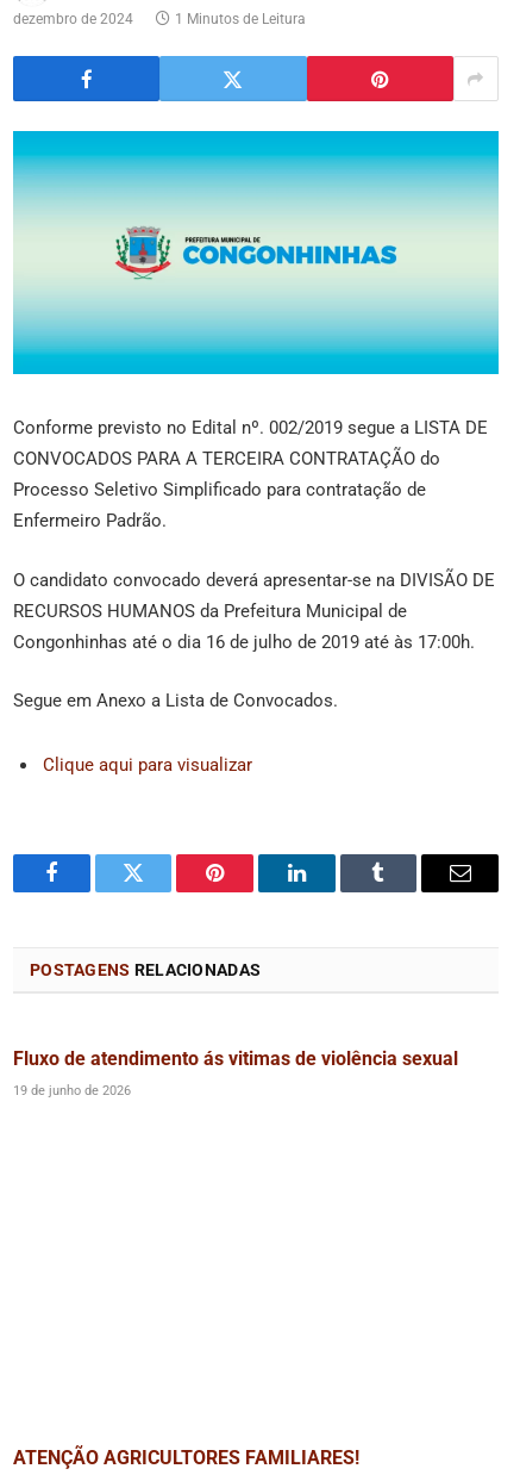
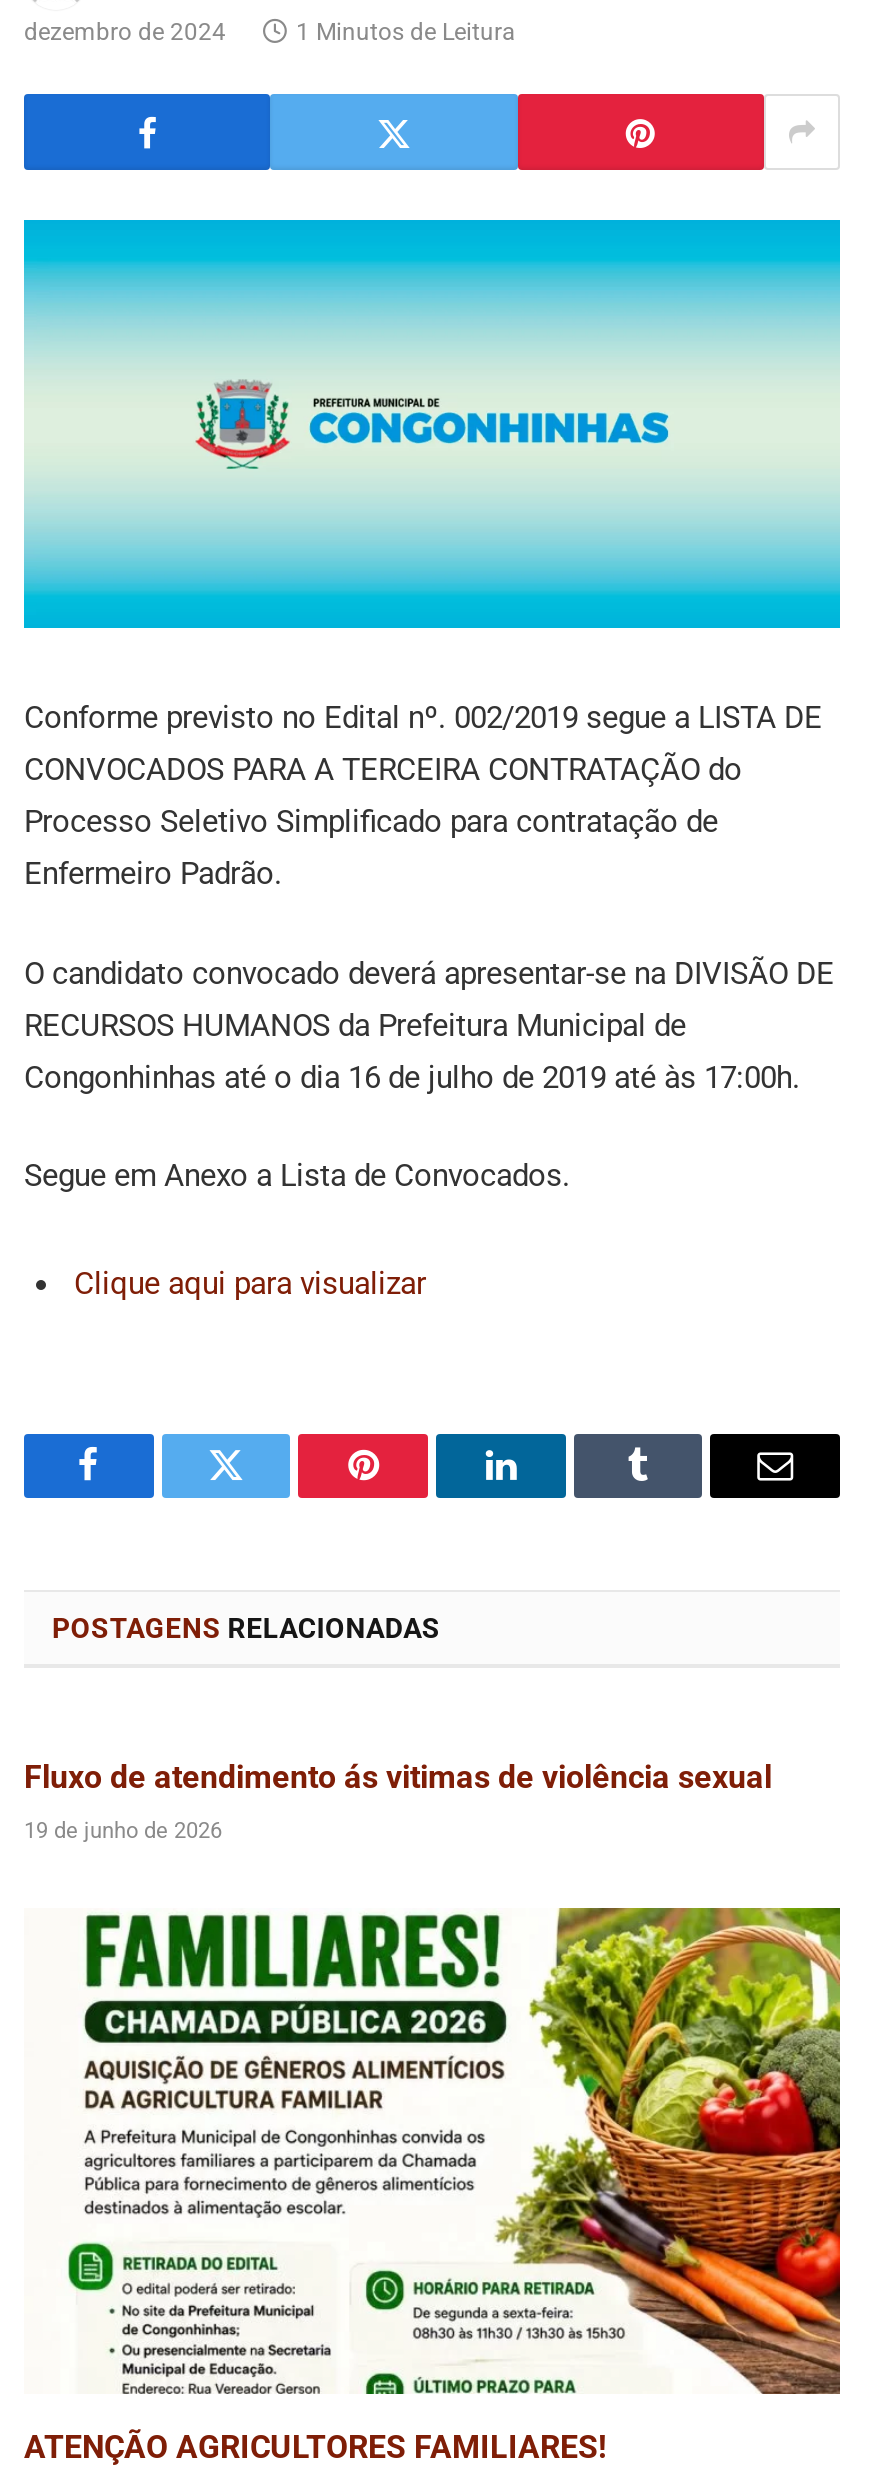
+ [image]
